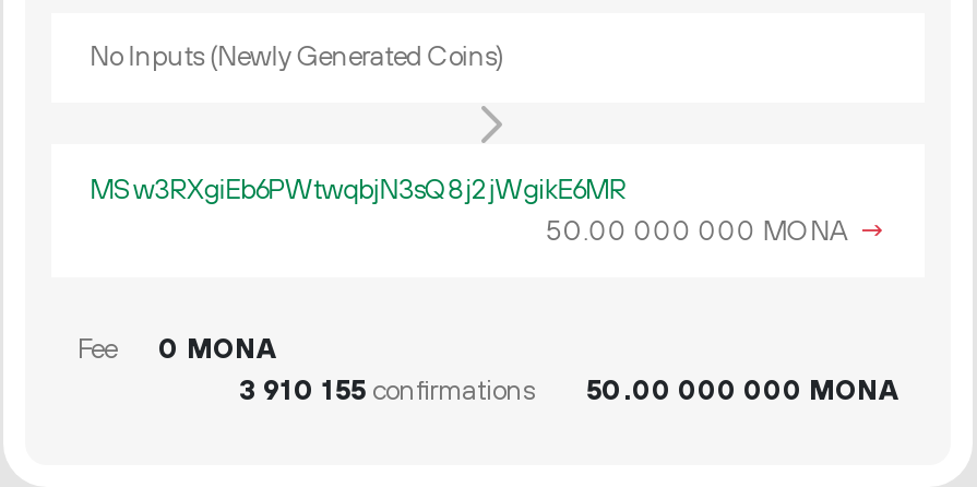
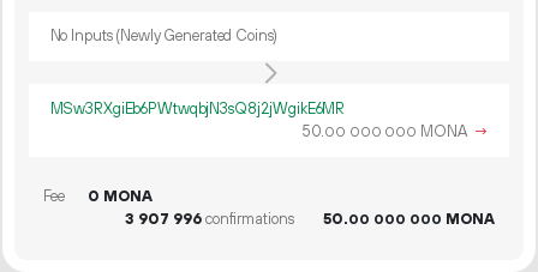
- 3 910 155 confirmations
+ 3 907 996 confirmations
